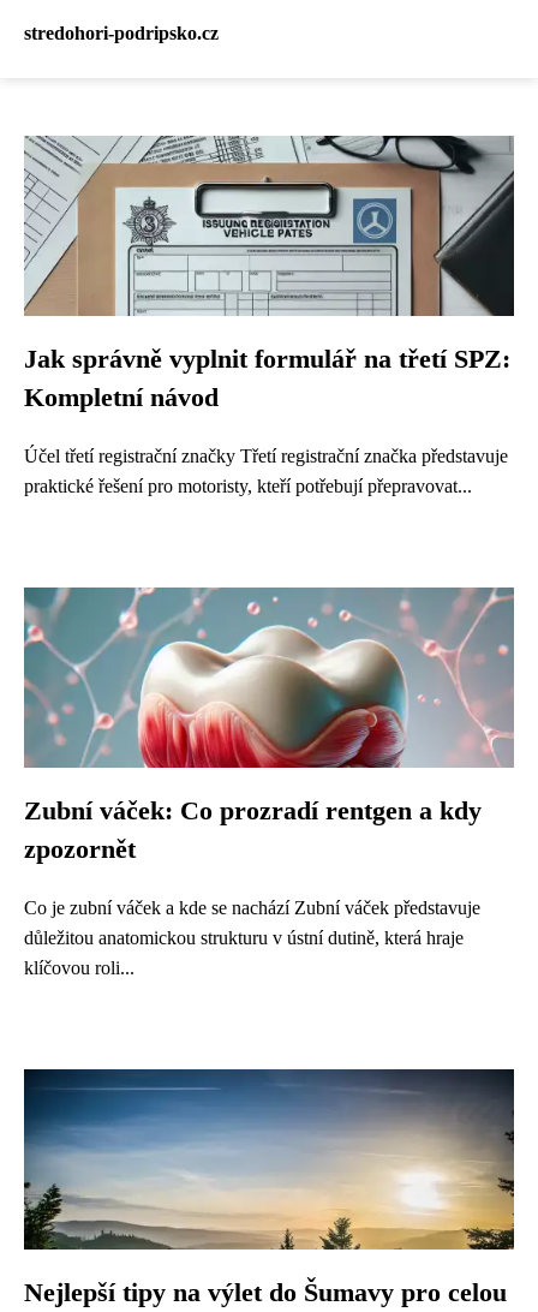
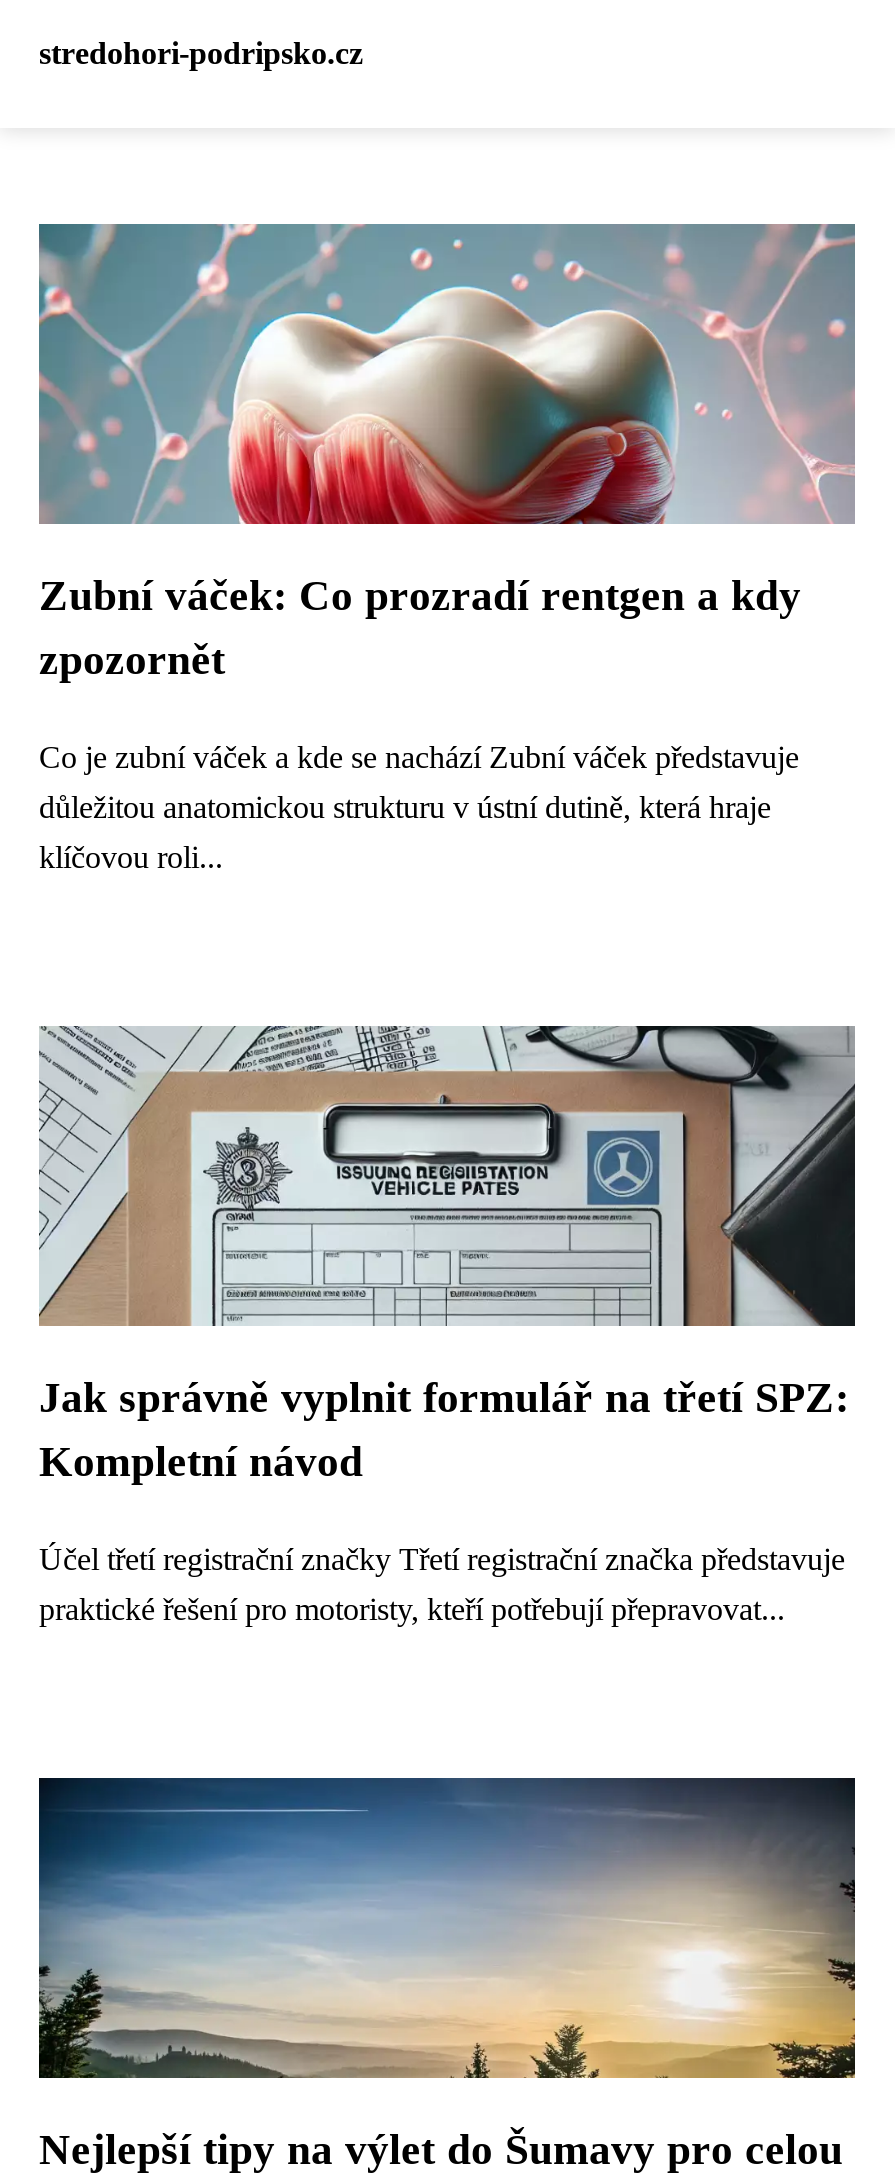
moved down: [image] | Jak správně vyplnit formulář na třetí SPZ: | Kompletní návod | Účel třetí registrační značky Třetí registrační značka představuje | praktické řešení pro motoristy, kteří potřebují přepravovat...

moved up: [image] | Zubní váček: Co prozradí rentgen a kdy | zpozornět | Co je zubní váček a kde se nachází Zubní váček představuje | důležitou anatomickou strukturu v ústní dutině, která hraje | klíčovou roli...
